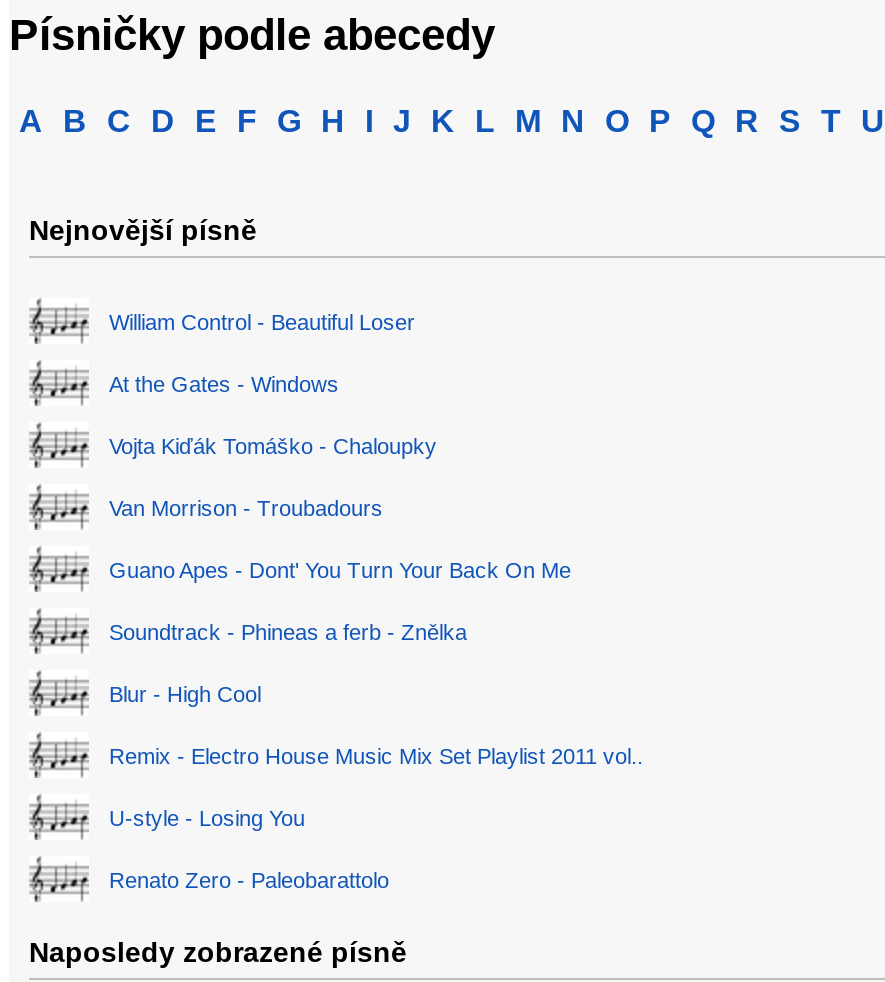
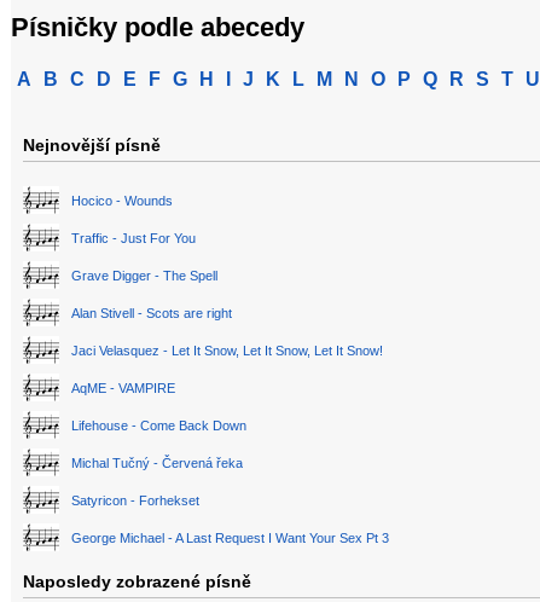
- William Control - Beautiful Loser
+ Hocico - Wounds

- At the Gates - Windows
+ Traffic - Just For You

- Vojta Kiďák Tomáško - Chaloupky
+ Grave Digger - The Spell

- Van Morrison - Troubadours
+ Alan Stivell - Scots are right

- Guano Apes - Dont' You Turn Your Back On Me
+ Jaci Velasquez - Let It Snow, Let It Snow, Let It Snow!

- Soundtrack - Phineas a ferb - Znělka
+ AqME - VAMPIRE

- Blur - High Cool
+ Lifehouse - Come Back Down

- Remix - Electro House Music Mix Set Playlist 2011 vol..
+ Michal Tučný - Červená řeka

- U-style - Losing You
+ Satyricon - Forhekset

- Renato Zero - Paleobarattolo
+ George Michael - A Last Request I Want Your Sex Pt 3
